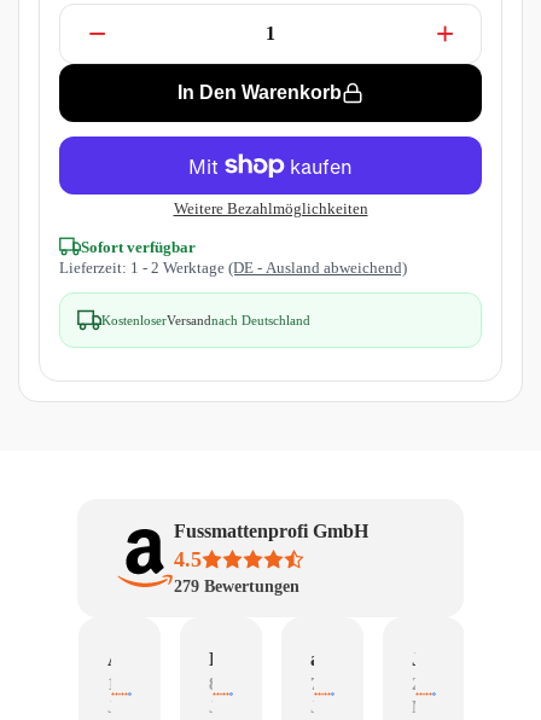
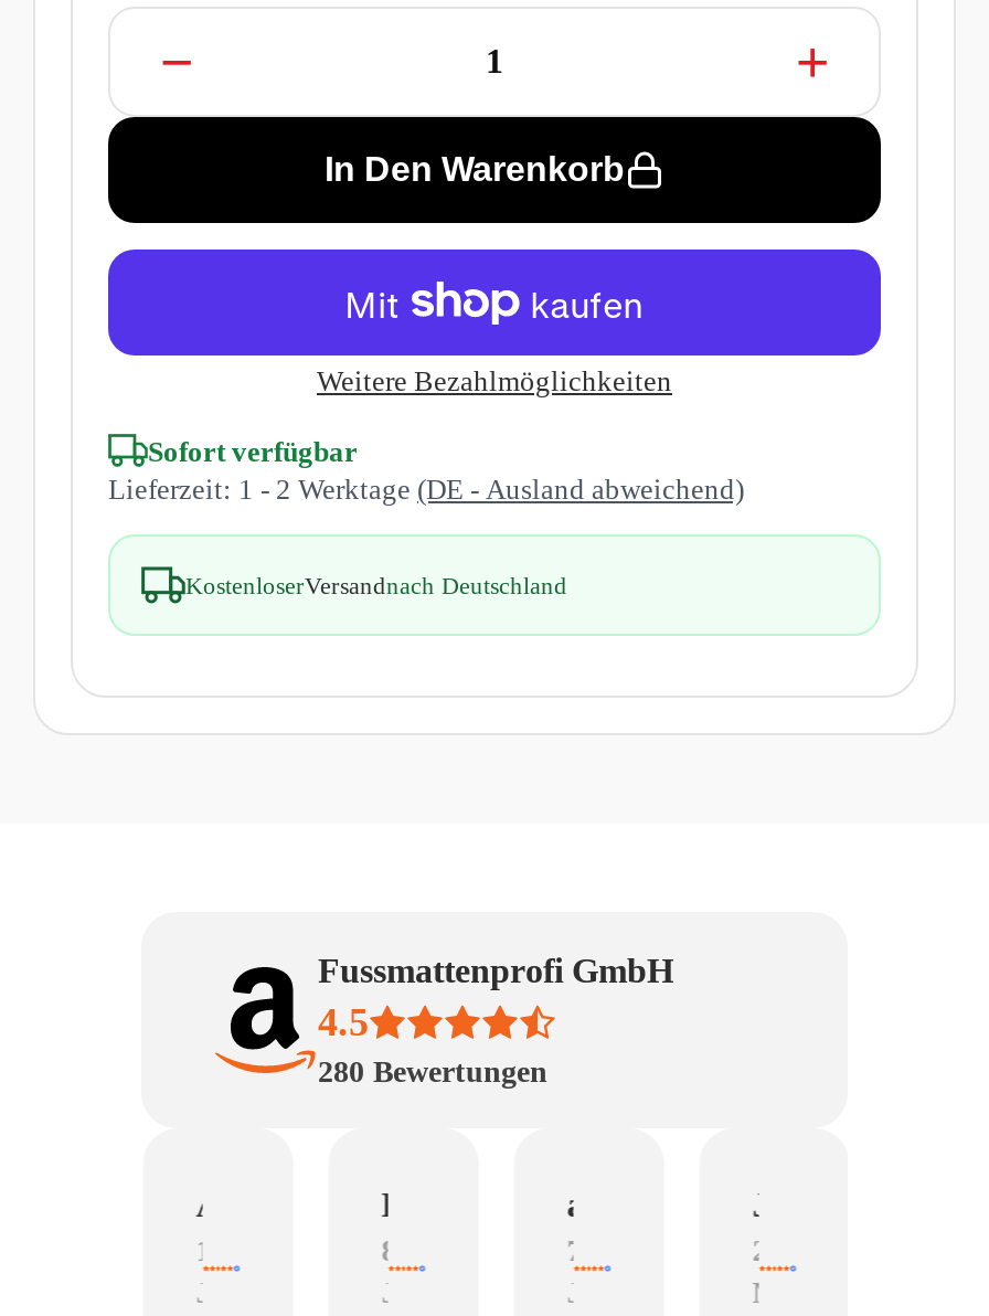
- 279 Bewertungen
+ 280 Bewertungen
